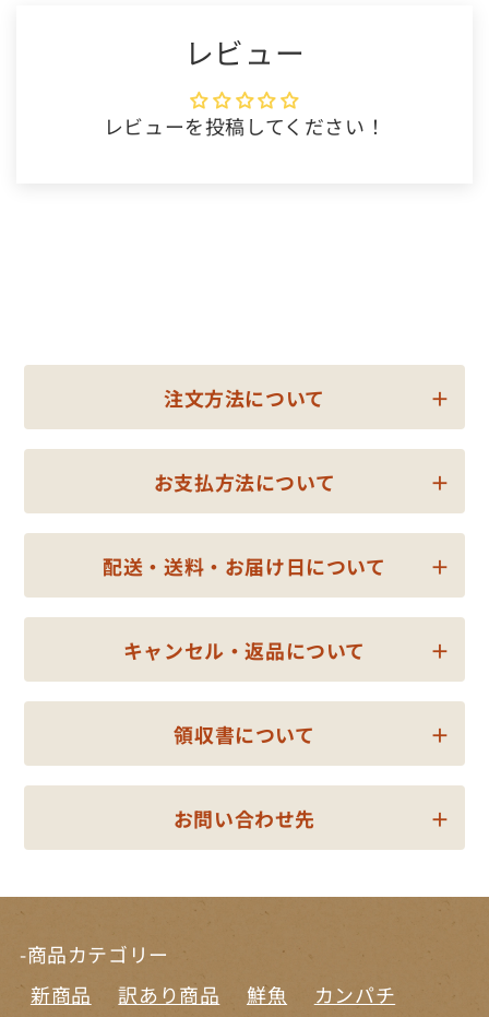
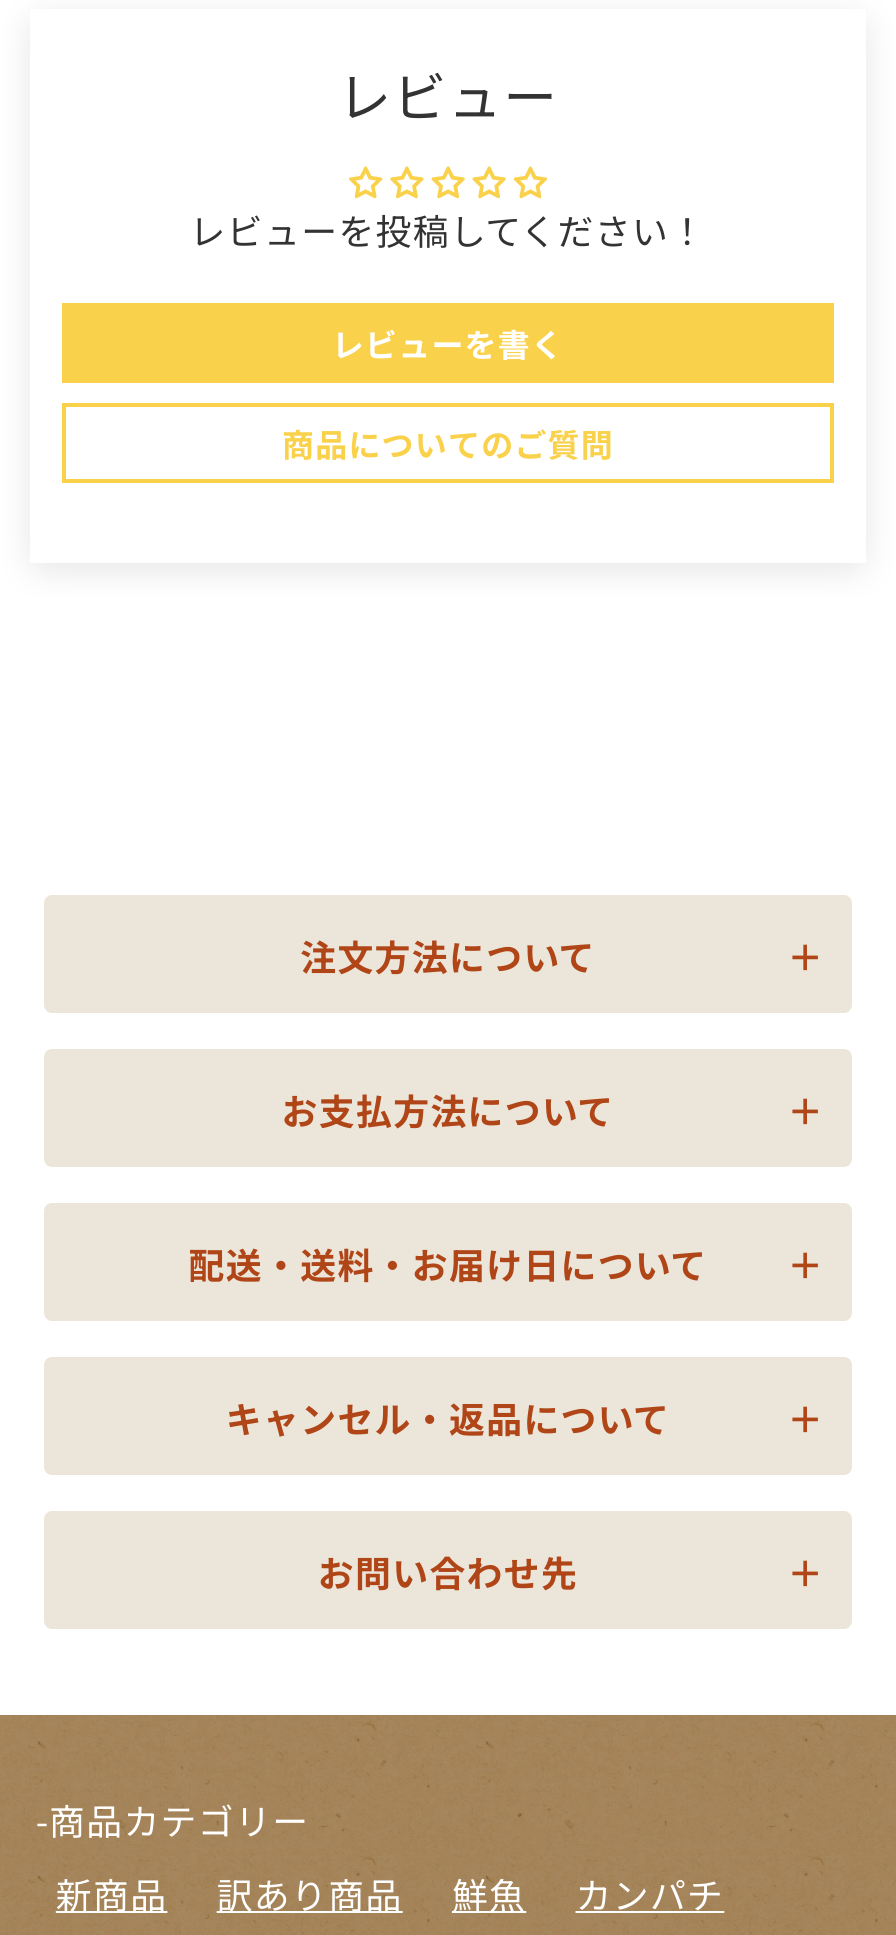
+ レビューを書く
+ 商品についてのご質問

moved down: 注文方法について | お支払方法について | 配送・送料・お届け日について | キャンセル・返品について

- 領収書について
